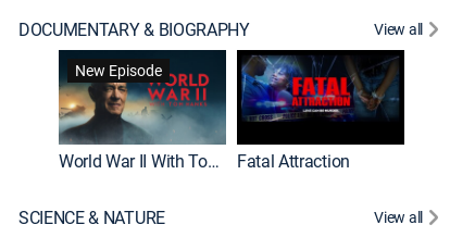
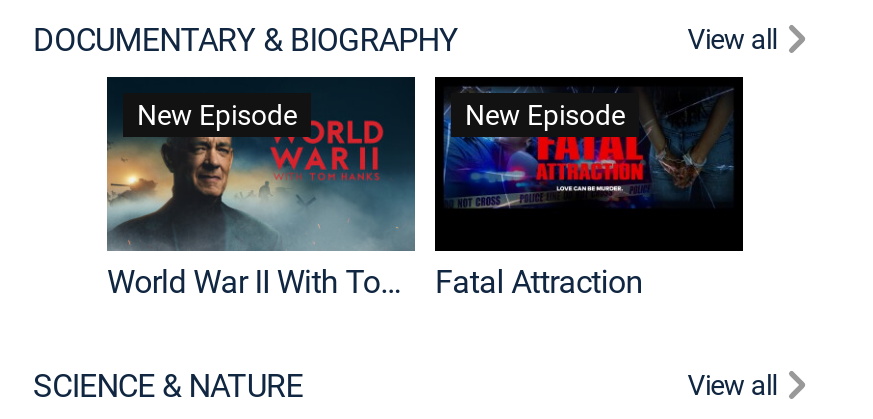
+ New Episode
